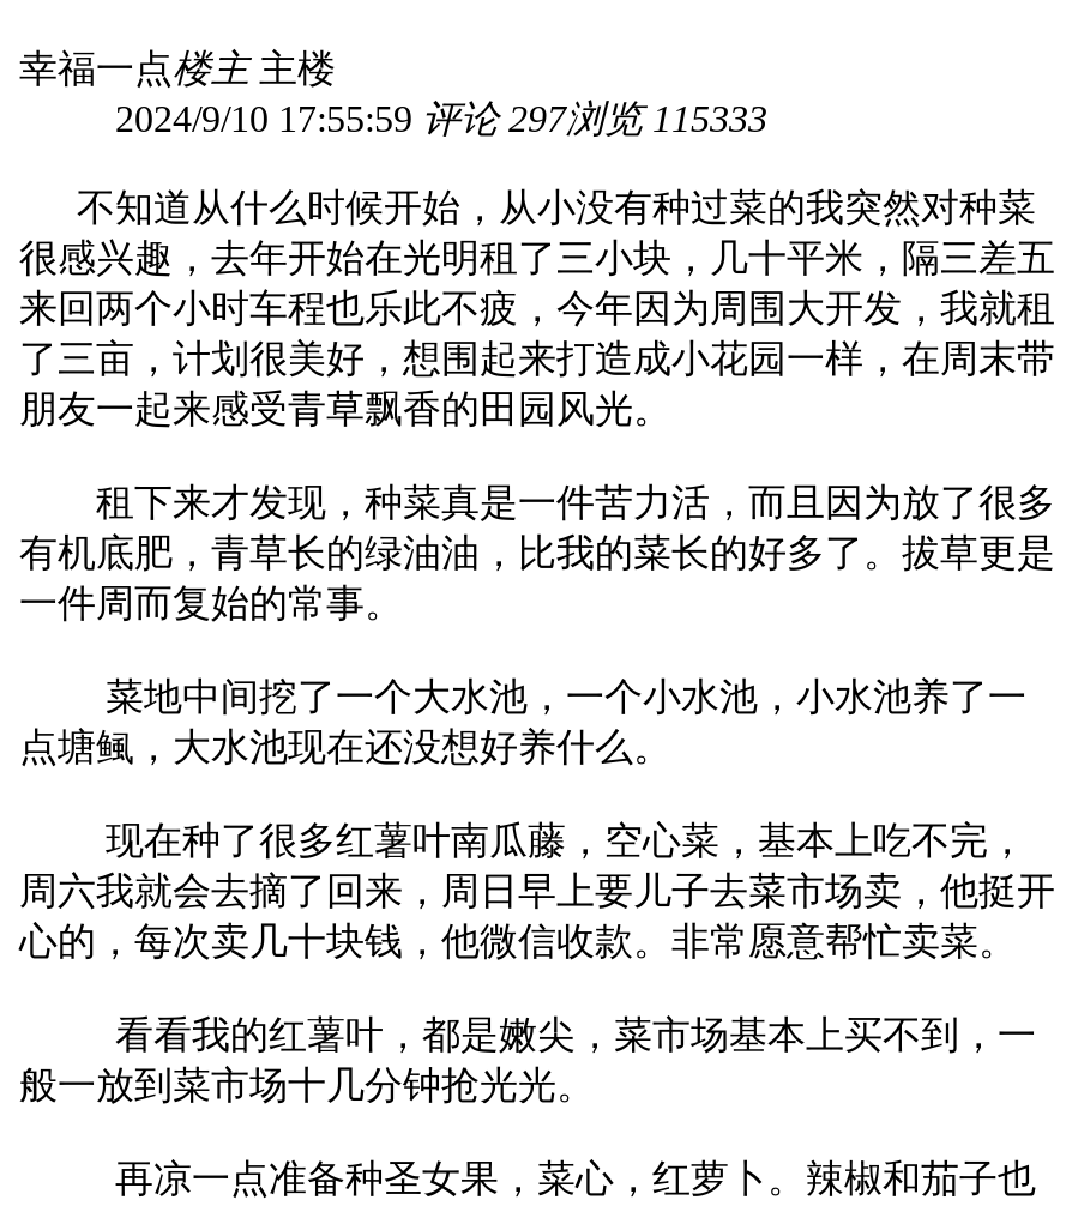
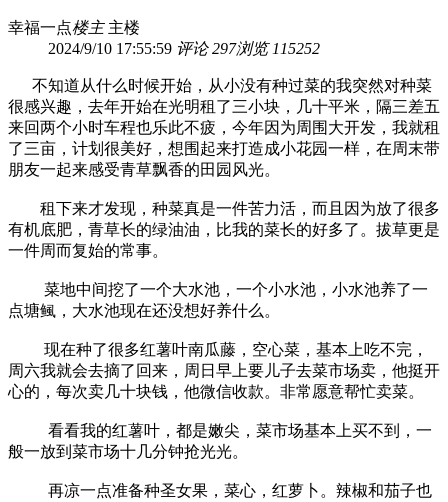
- 2024/9/10 17:55:59评论 297浏览 115333
+ 2024/9/10 17:55:59评论 297浏览 115252
